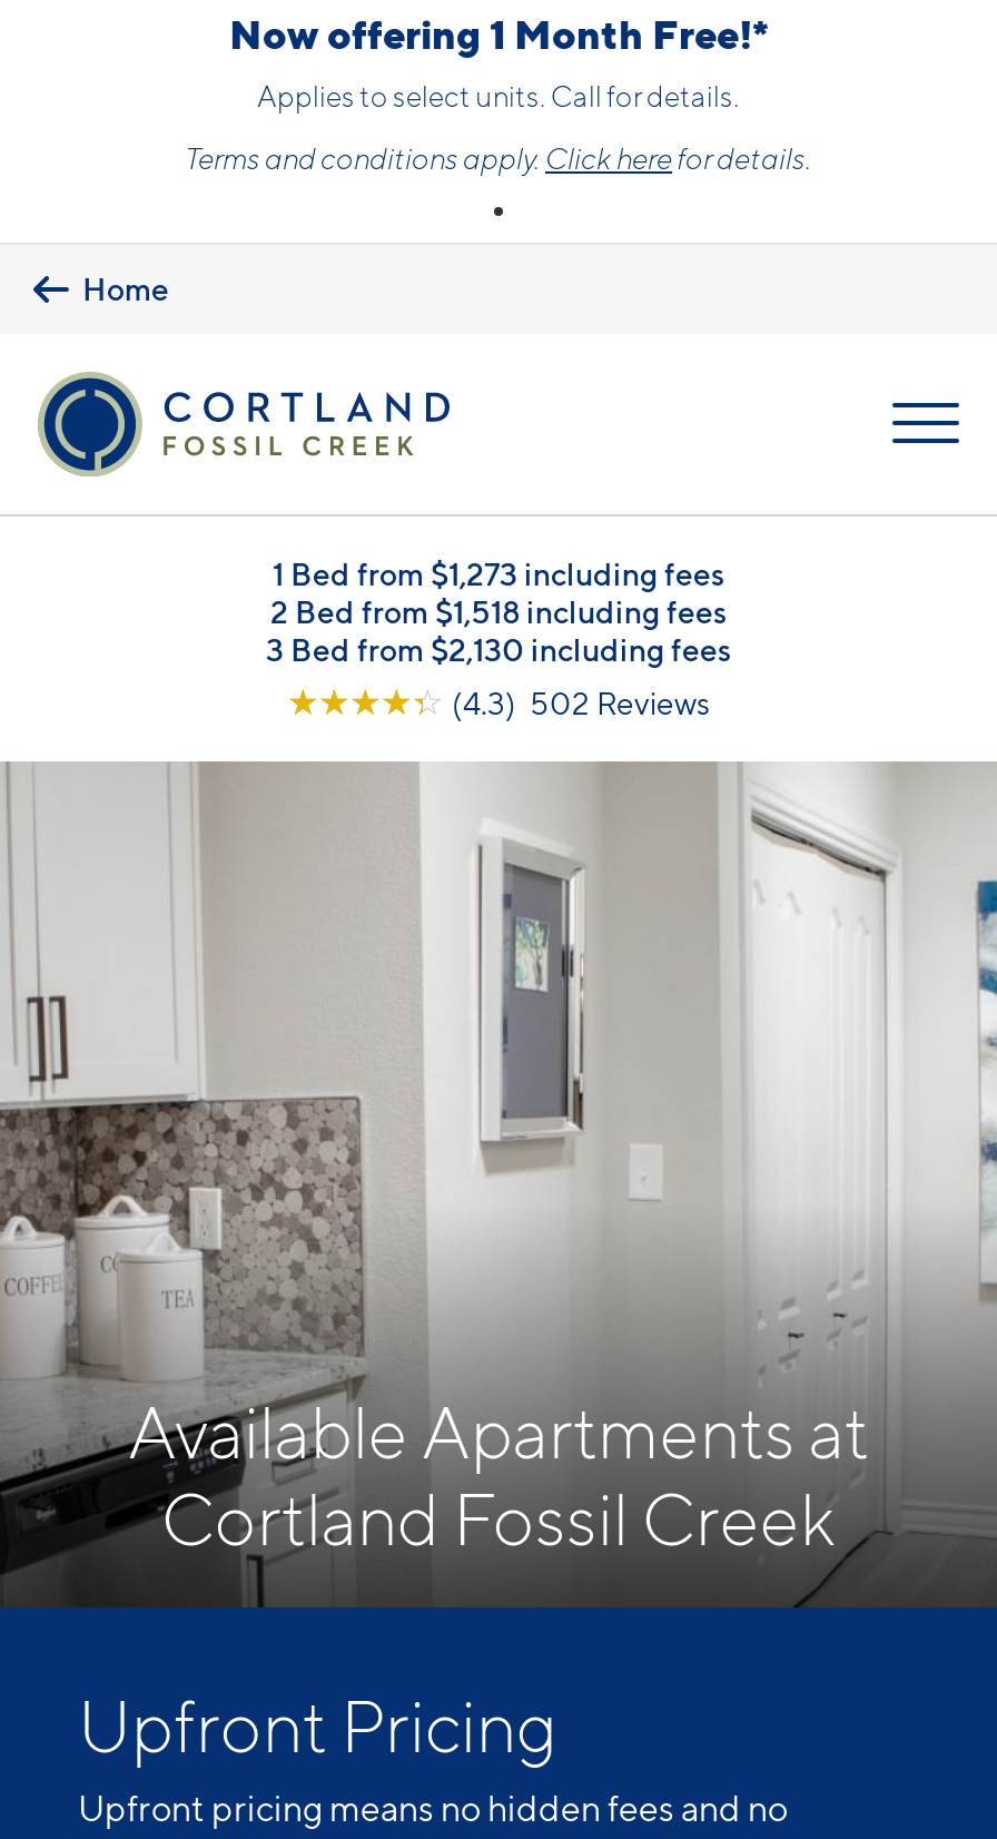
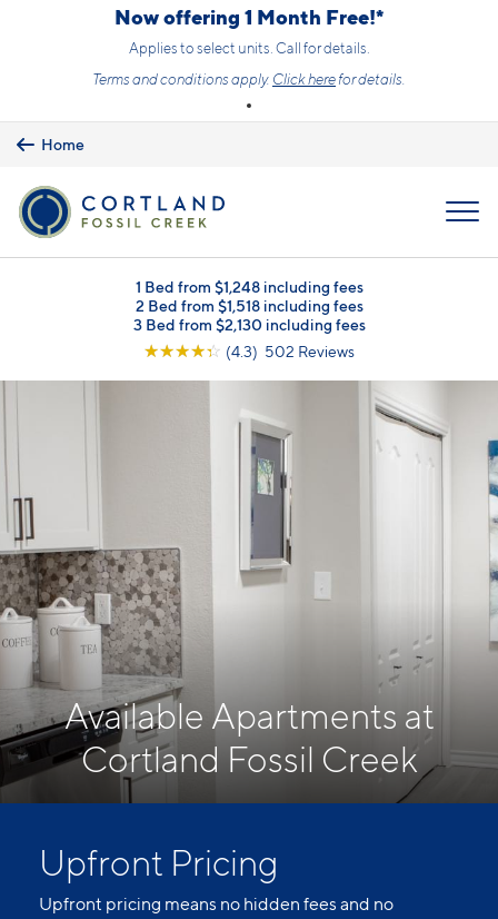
- 1 Bed from $1,273 including fees
+ 1 Bed from $1,248 including fees
